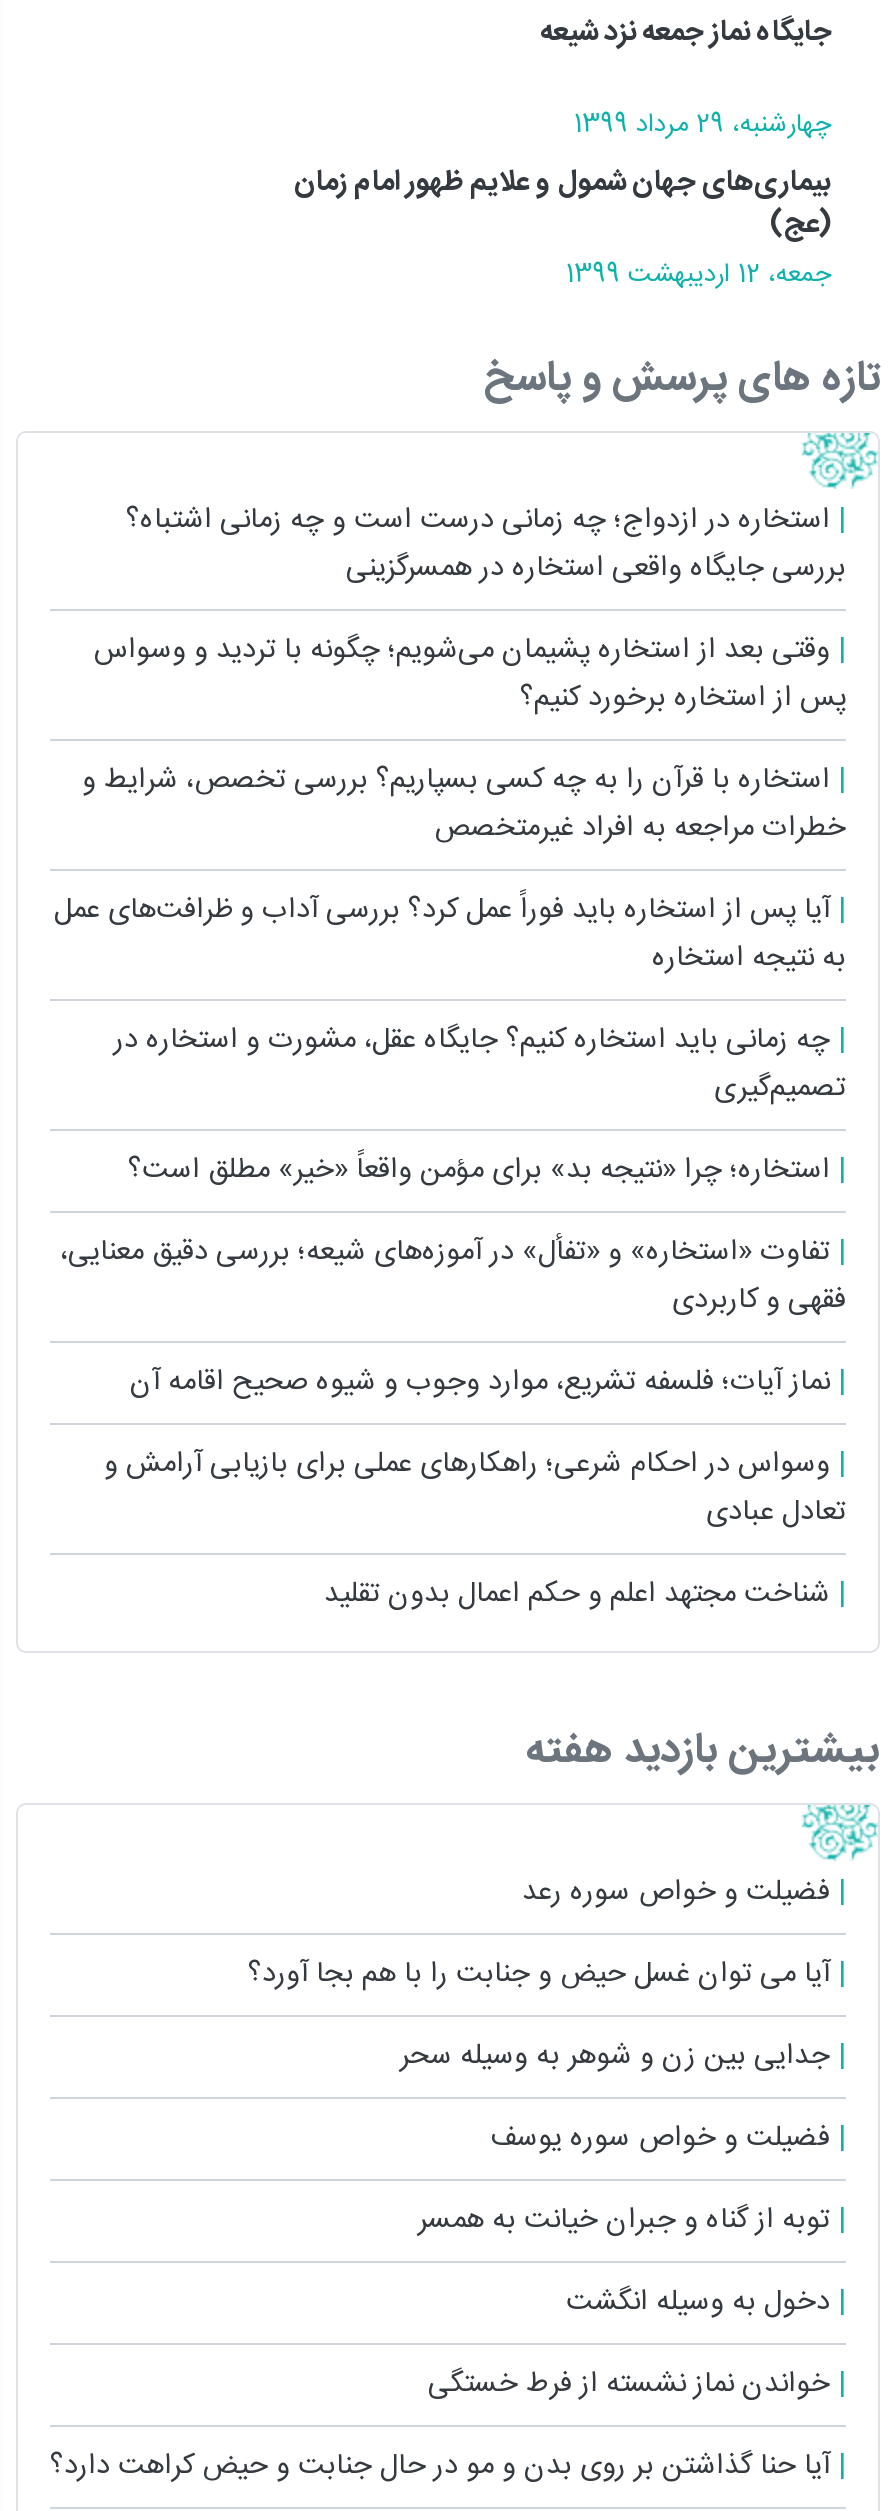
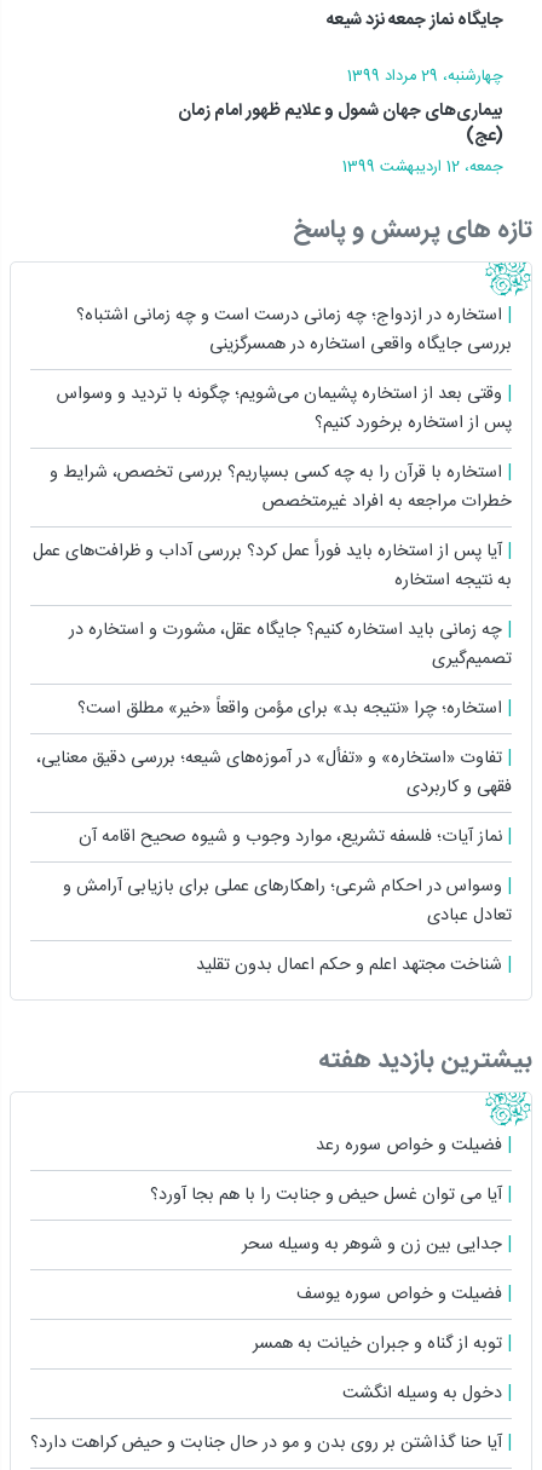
- خواندن نماز نشسته از فرط خستگی
